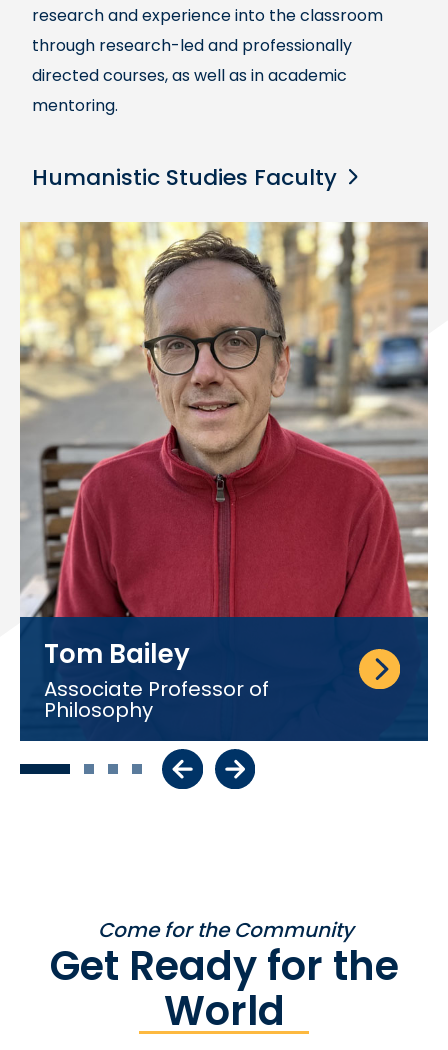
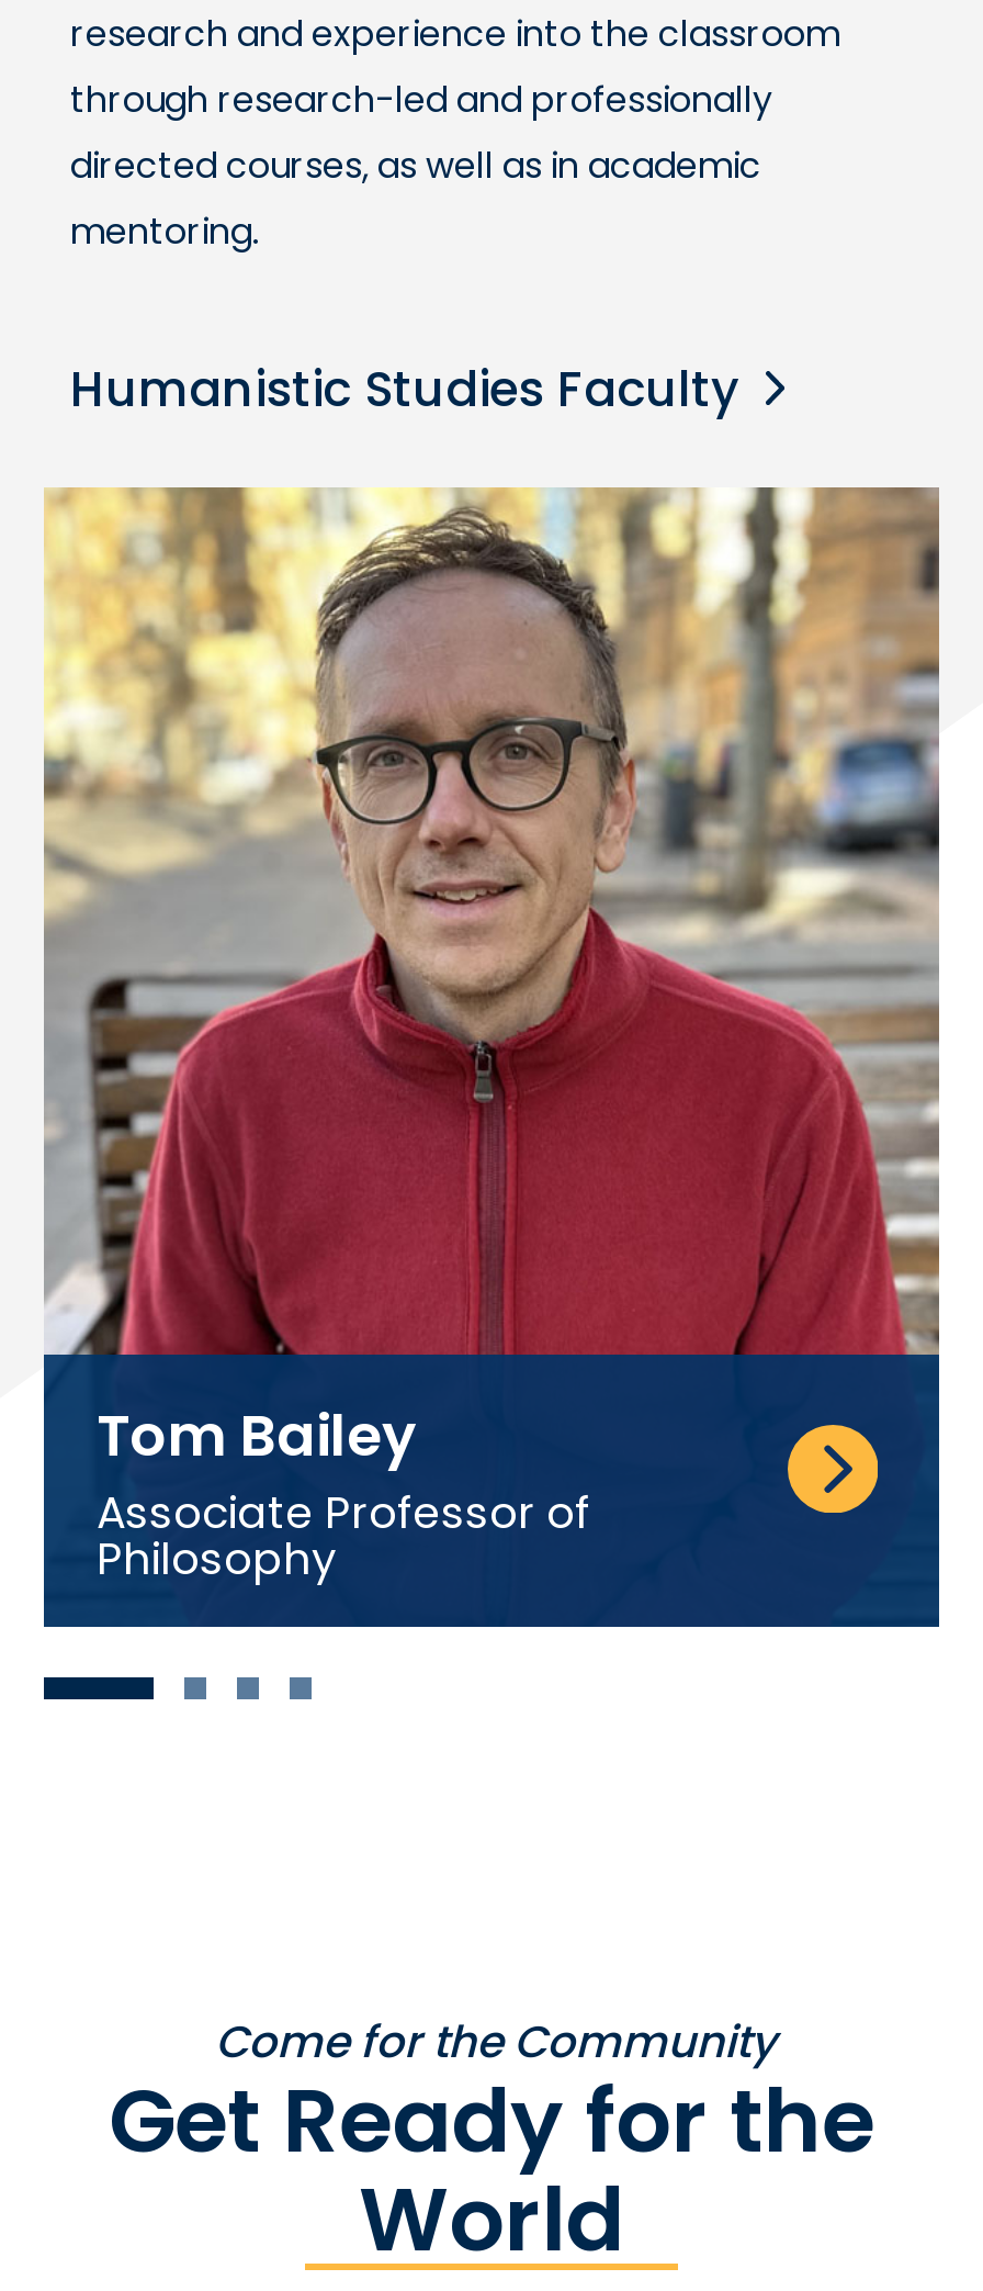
- [image]

- [image]
